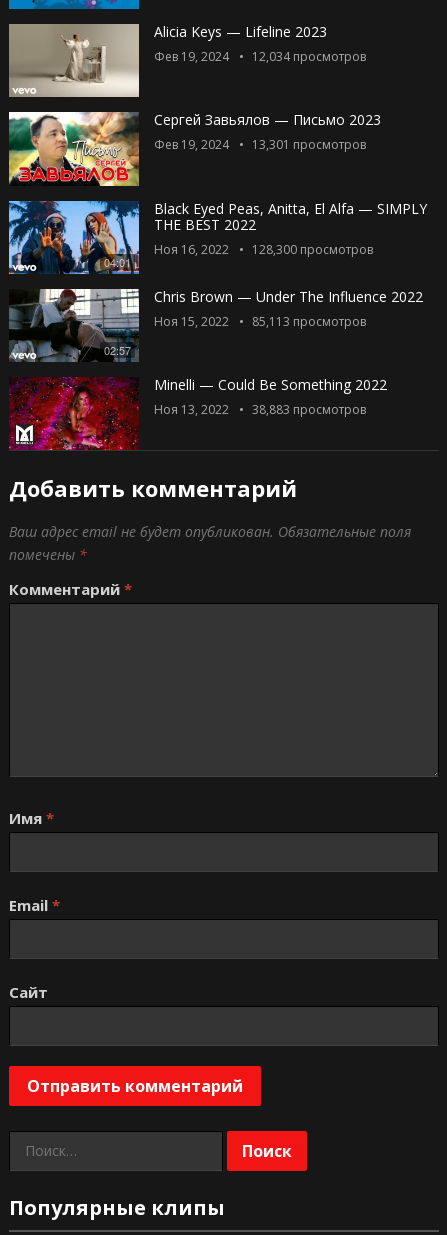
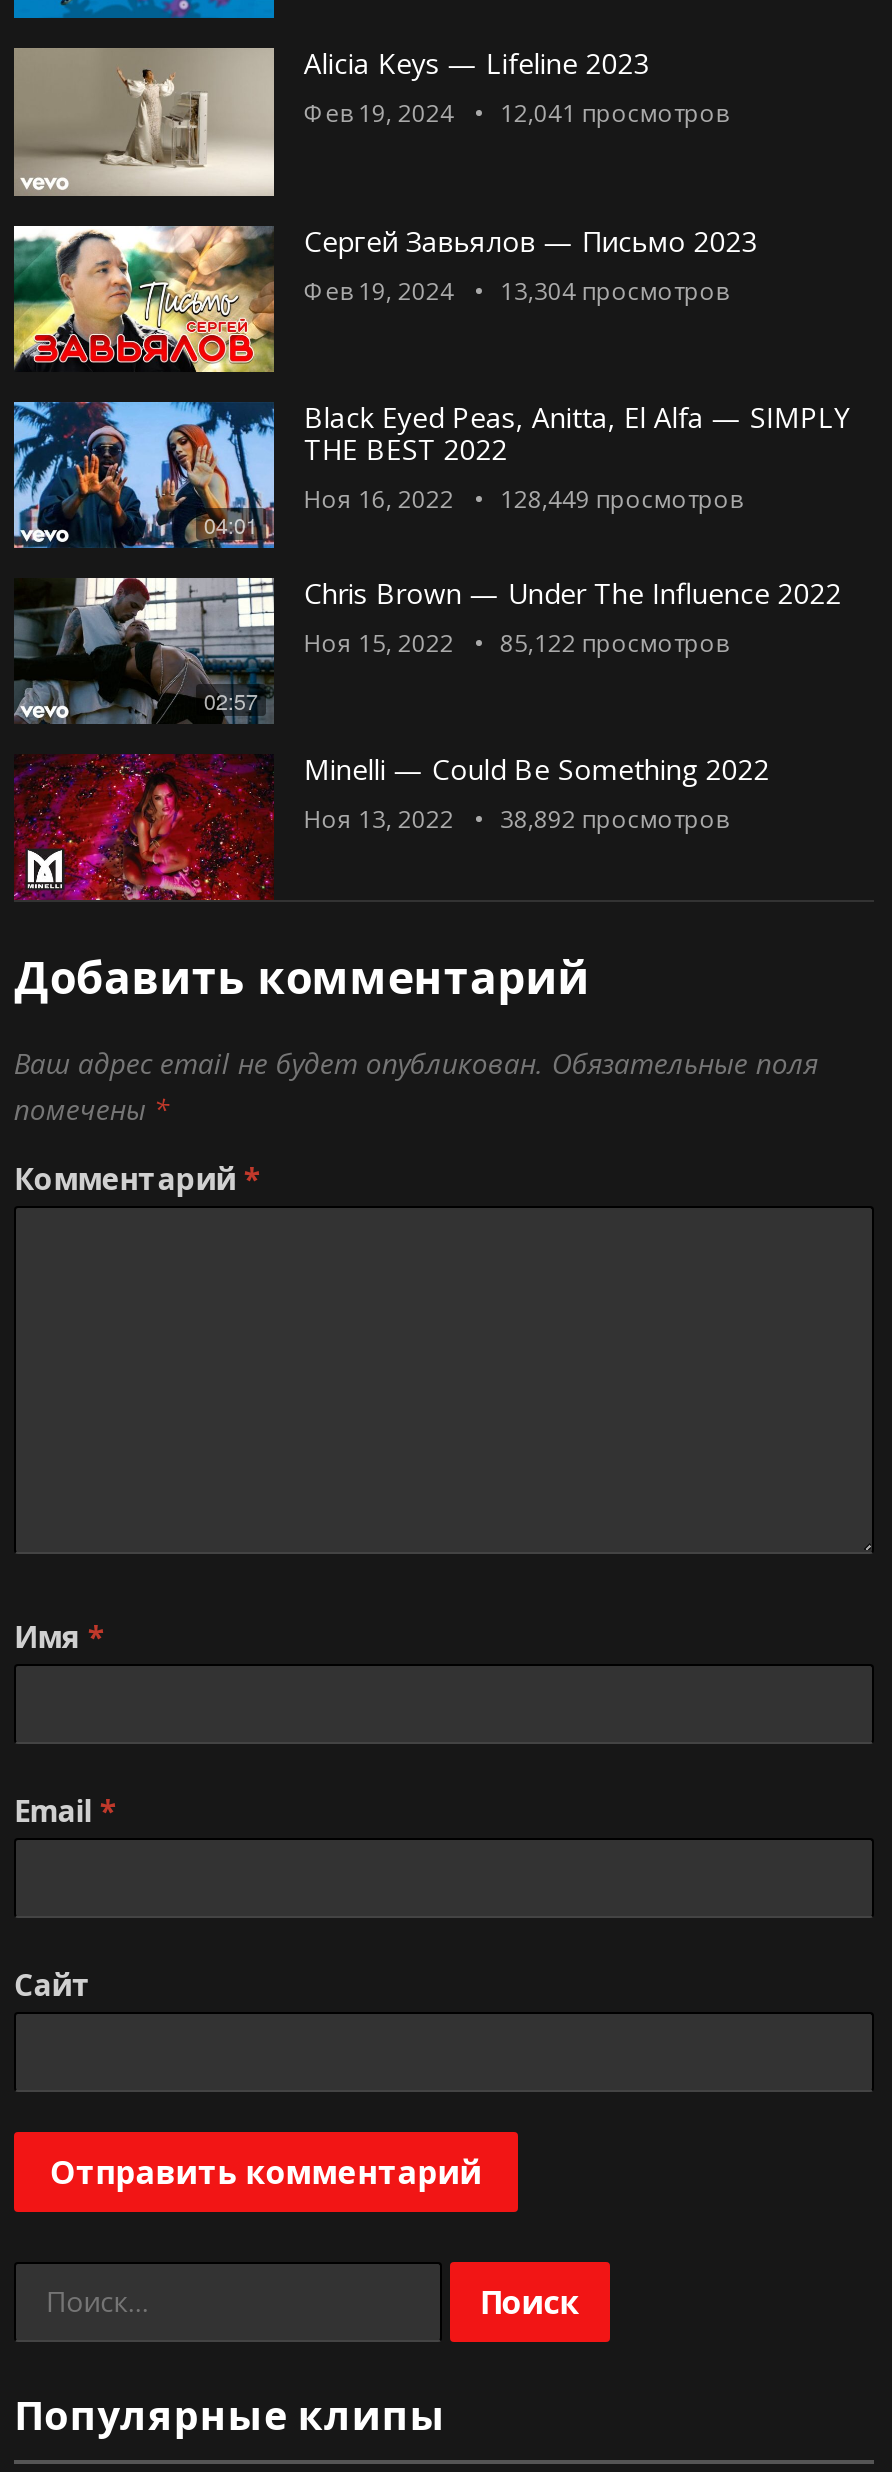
- Фев 19, 2024 12,034 просмотров
+ Фев 19, 2024 12,041 просмотров

- Фев 19, 2024 13,301 просмотров
+ Фев 19, 2024 13,304 просмотров

- Ноя 16, 2022 128,300 просмотров
+ Ноя 16, 2022 128,449 просмотров

- Ноя 15, 2022 85,113 просмотров
+ Ноя 15, 2022 85,122 просмотров

- Ноя 13, 2022 38,883 просмотров
+ Ноя 13, 2022 38,892 просмотров
